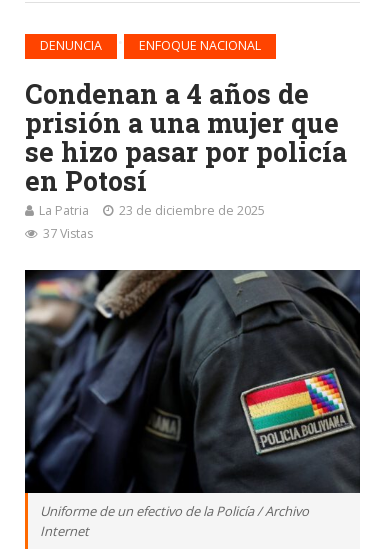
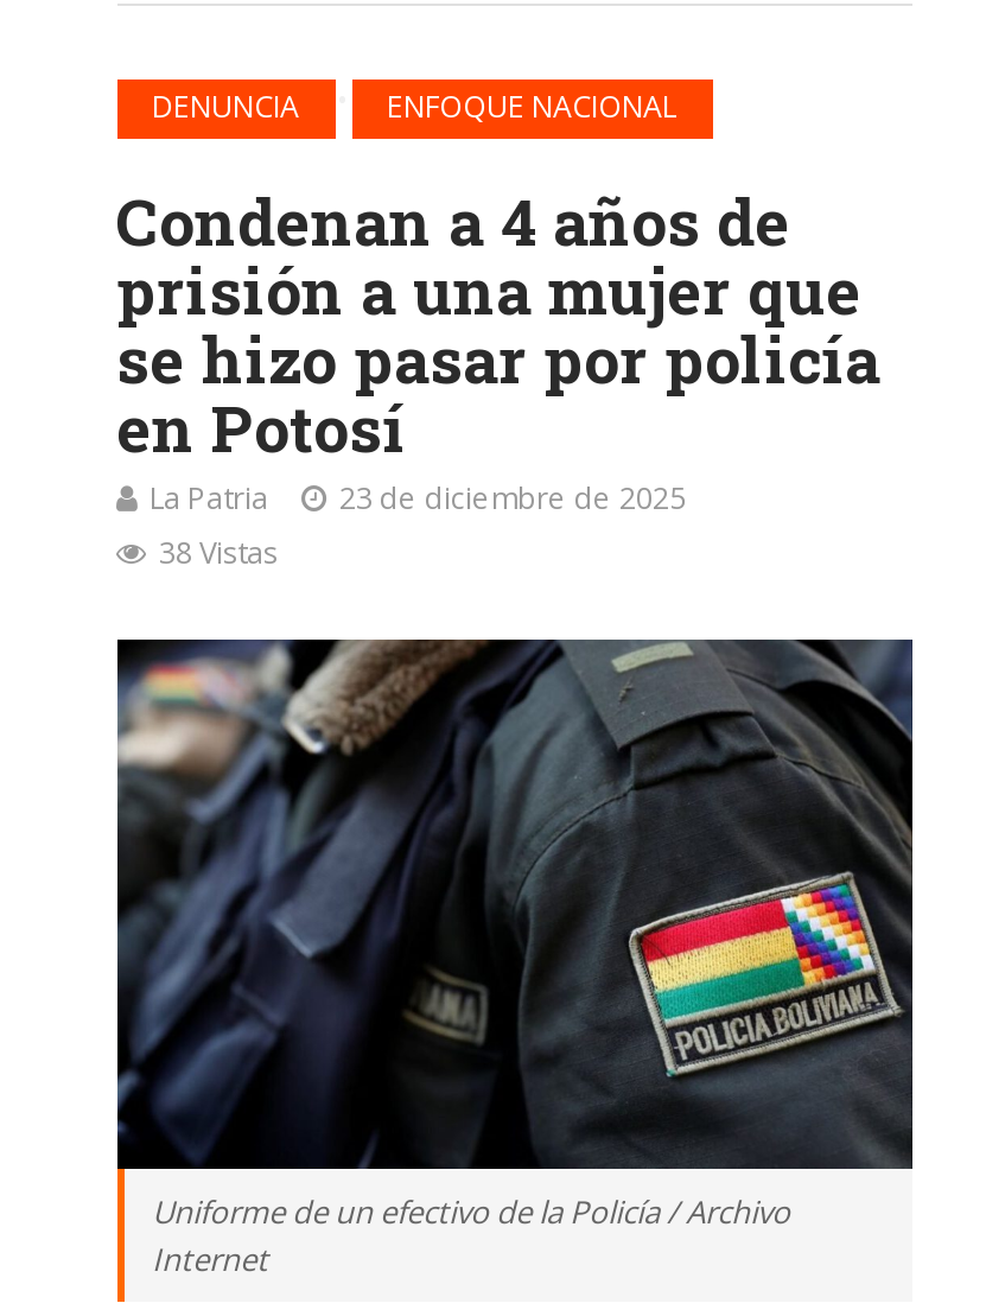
- 37 Vistas
+ 38 Vistas
